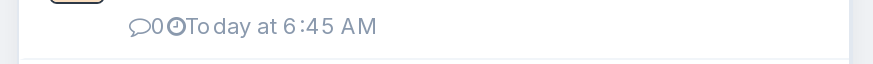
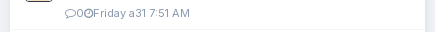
- 0 Today at 6:45 AM
+ 0 Friday a31 7:51 AM
